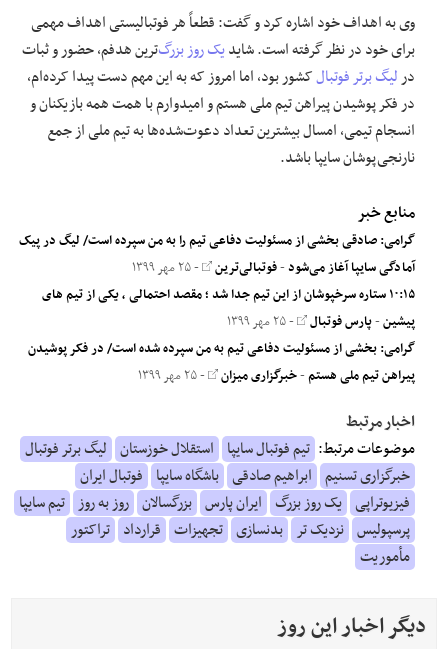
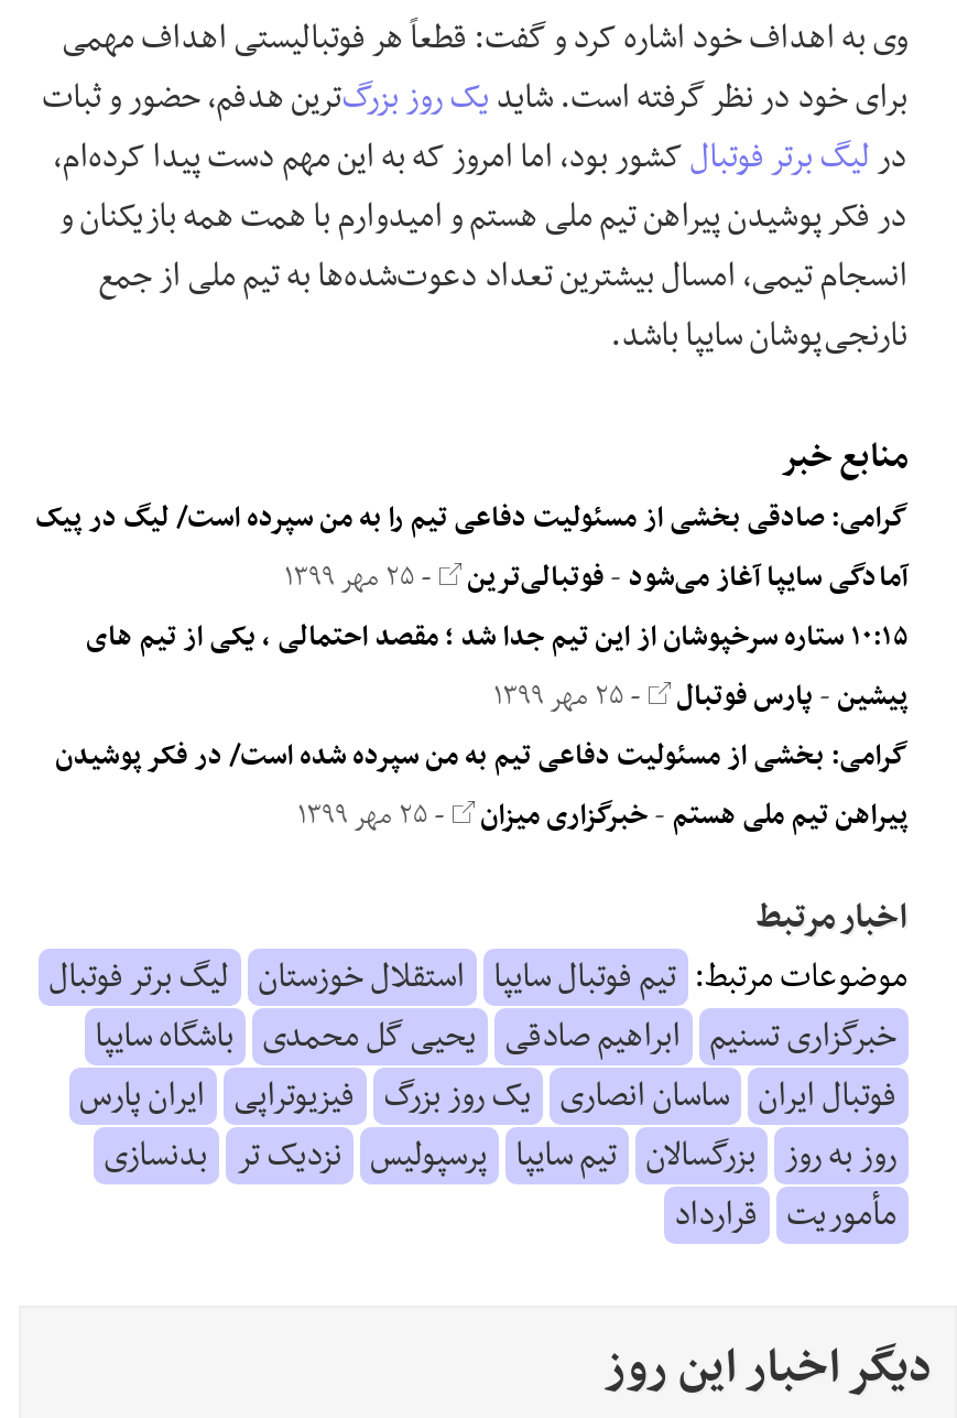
- خبرگزاری تسنیم ابراهیم صادقی باشگاه سایپا فوتبال ایران
- فیزیوتراپی یک روز بزرگ ایران پارس بزرگسالان روز به روز تیم سایپا
- پرسپولیس نزدیک تر بدنسازی تجهیزات قرارداد تراکتور
- مأموریت
+ خبرگزاری تسنیم ابراهیم صادقی یحیی گل محمدی باشگاه سایپا
+ فوتبال ایران ساسان انصاری یک روز بزرگ فیزیوتراپی ایران پارس
+ روز به روز بزرگسالان تیم سایپا پرسپولیس نزدیک تر بدنسازی
+ مأموریت قرارداد
